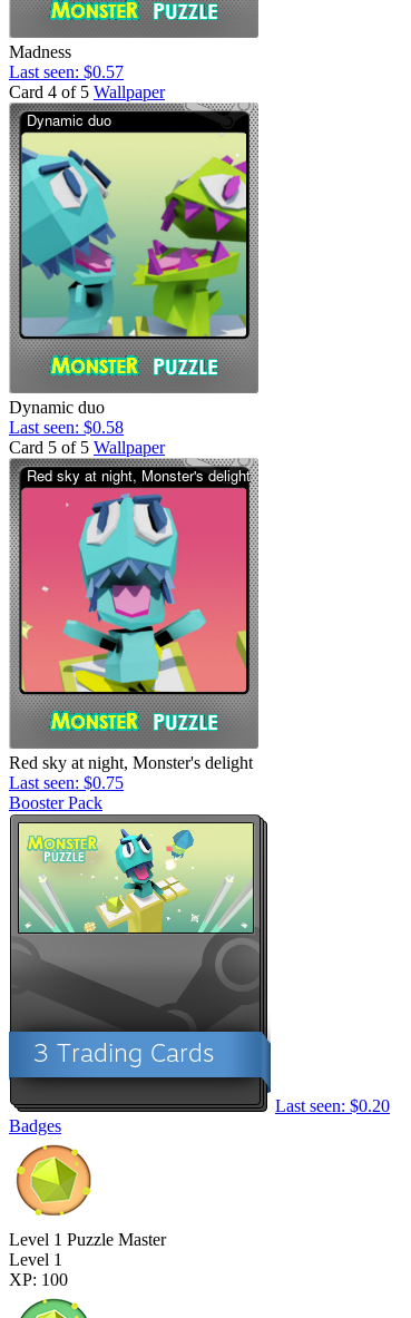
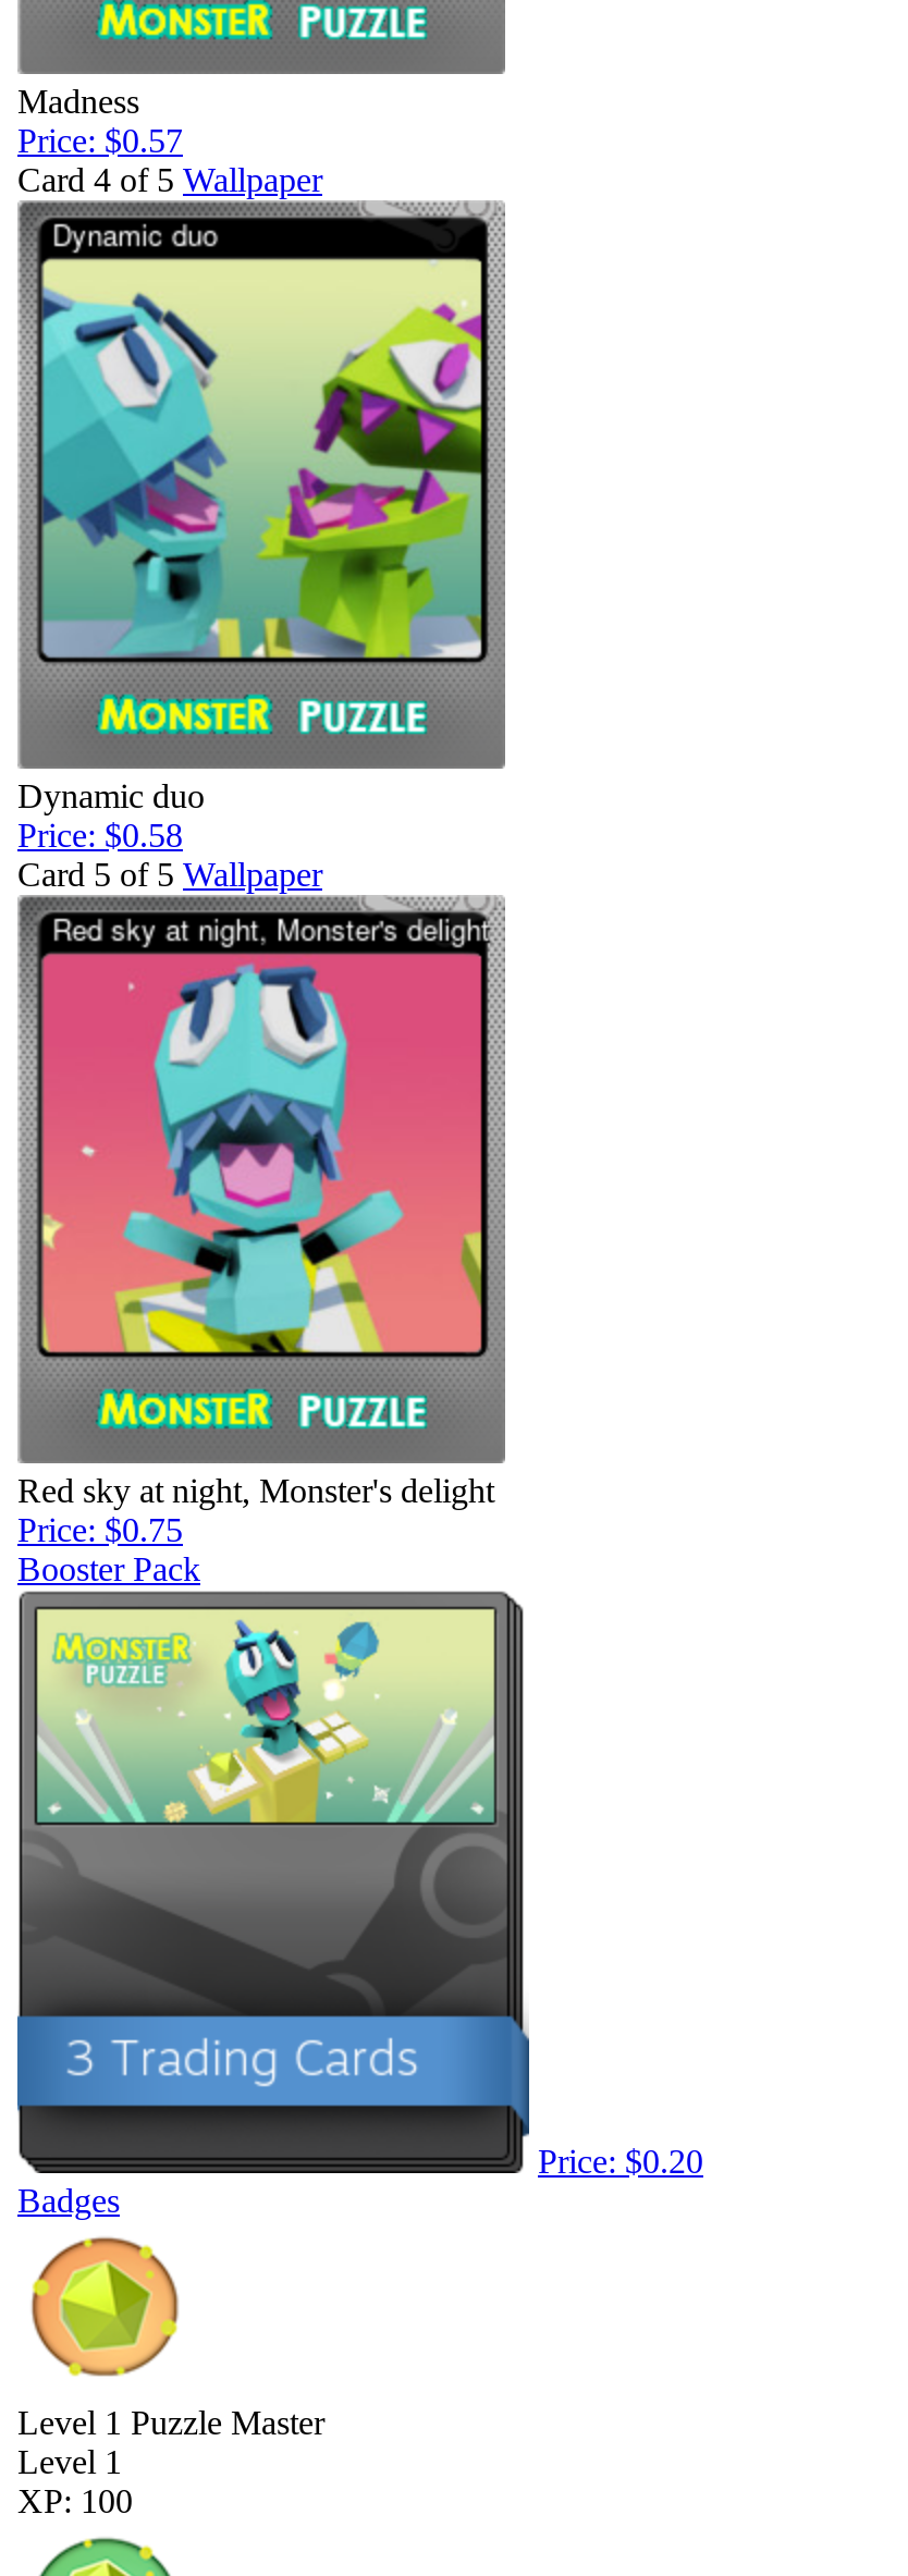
- Last seen: $0.57
+ Price: $0.57

- Last seen: $0.58
+ Price: $0.58

- Last seen: $0.75
+ Price: $0.75

- Last seen: $0.20
+ Price: $0.20
